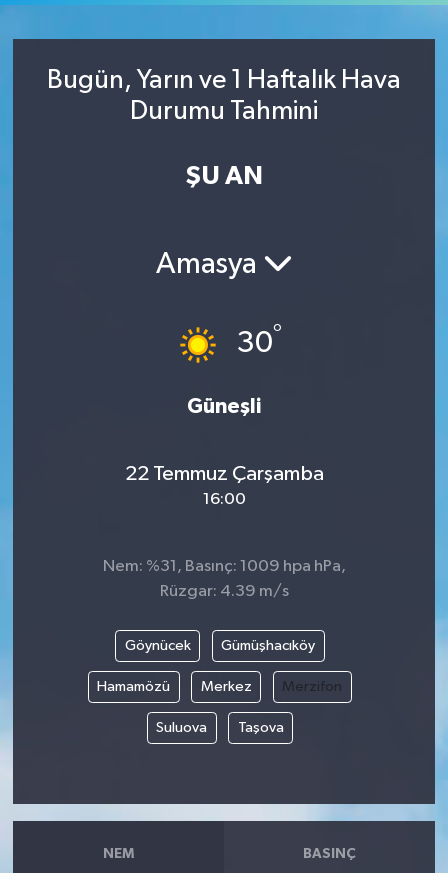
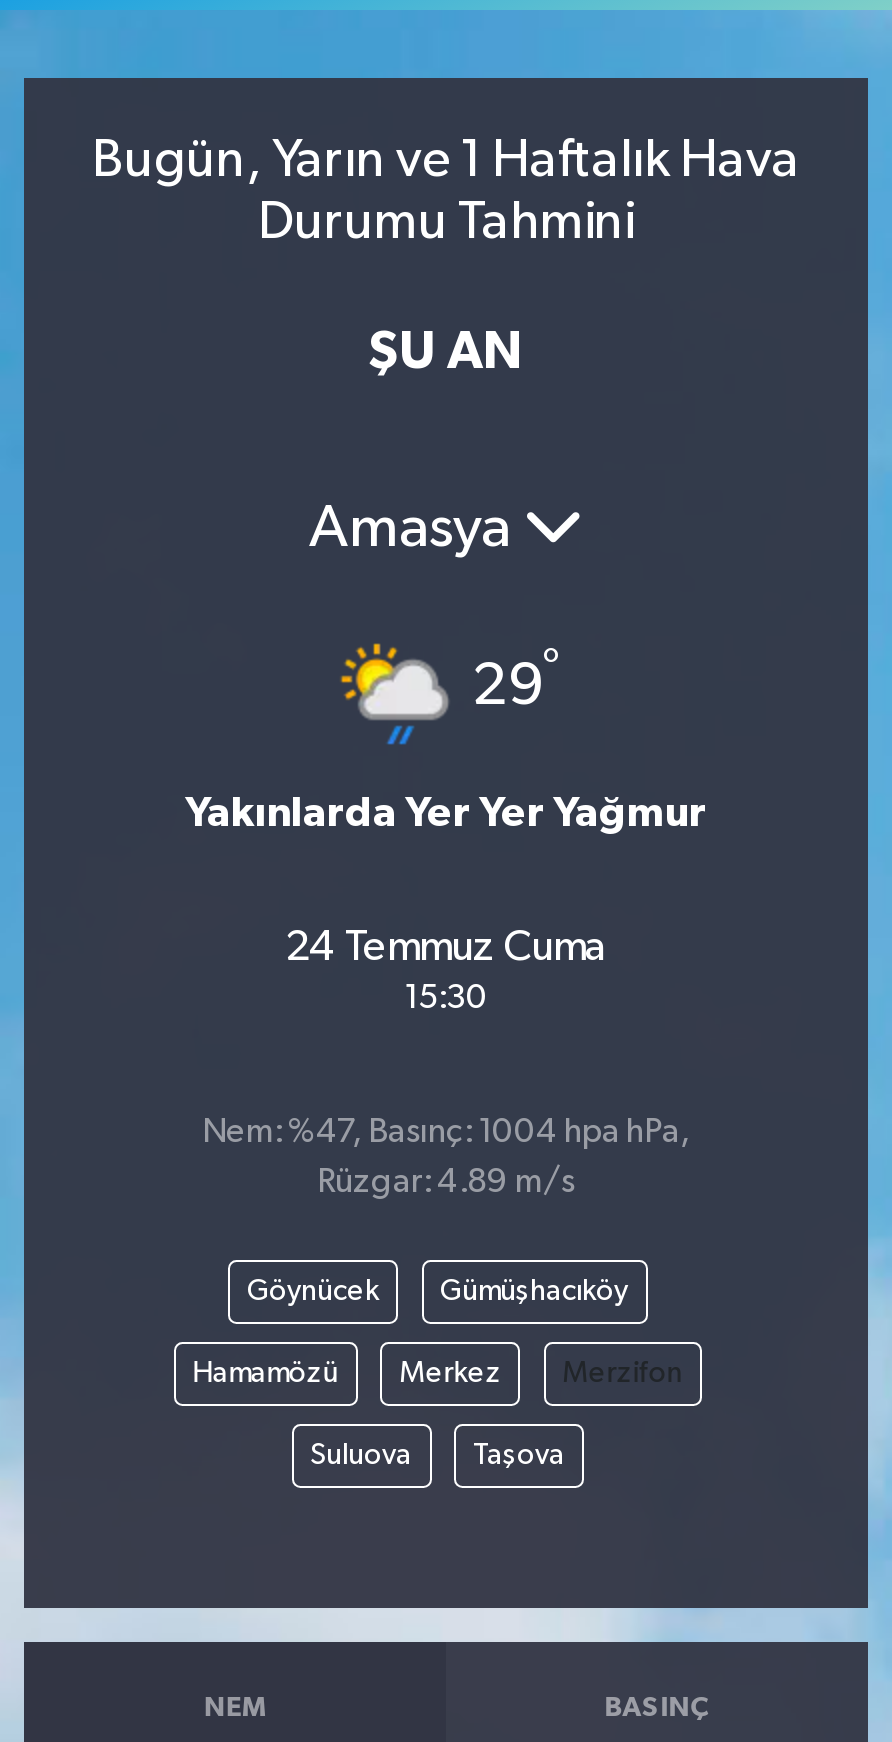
- [image]
- 30°
+ [image]
+ 29°

- Güneşli
+ Yakınlarda Yer Yer Yağmur

- 22 Temmuz Çarşamba
- 16:00
+ 24 Temmuz Cuma
+ 15:30

- Nem: %31, Basınç: 1009 hpa hPa,
+ Nem: %47, Basınç: 1004 hpa hPa,

- Rüzgar: 4.39 m/s
+ Rüzgar: 4.89 m/s
